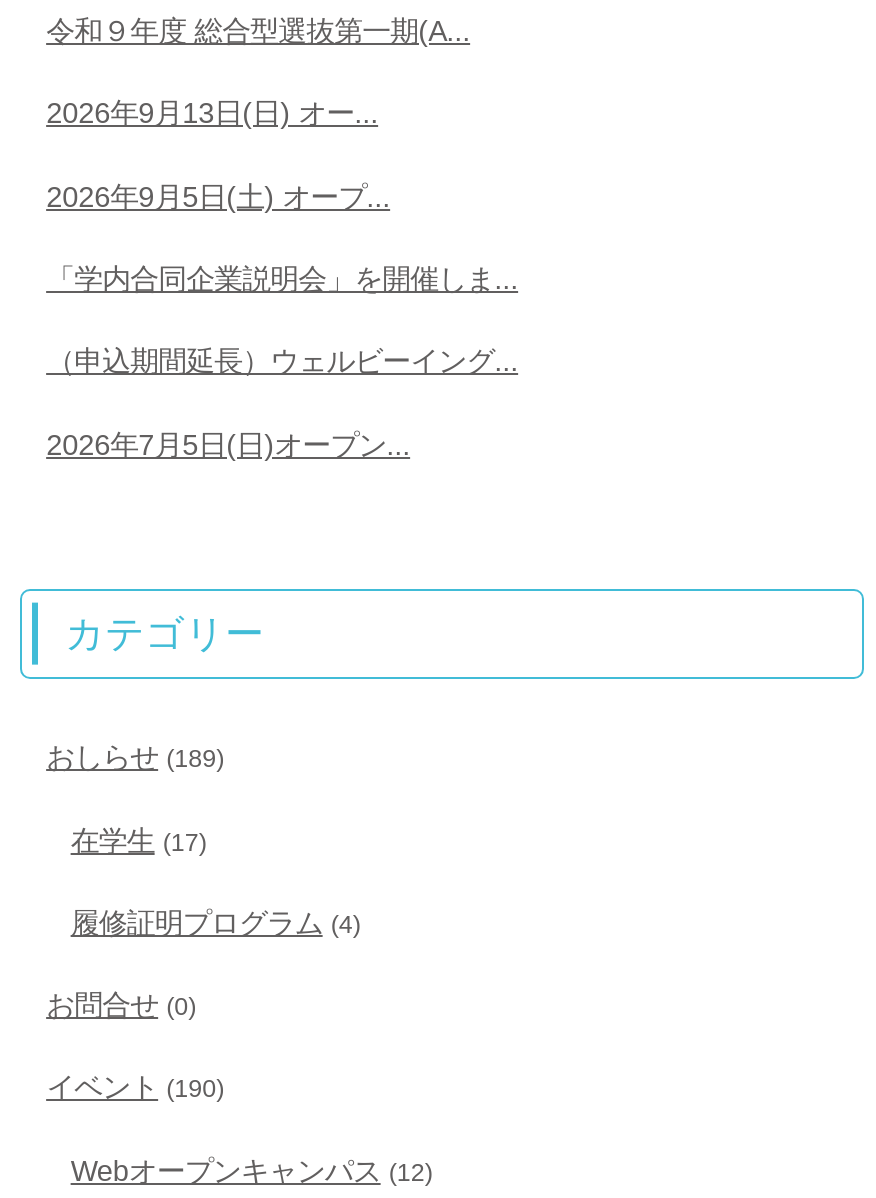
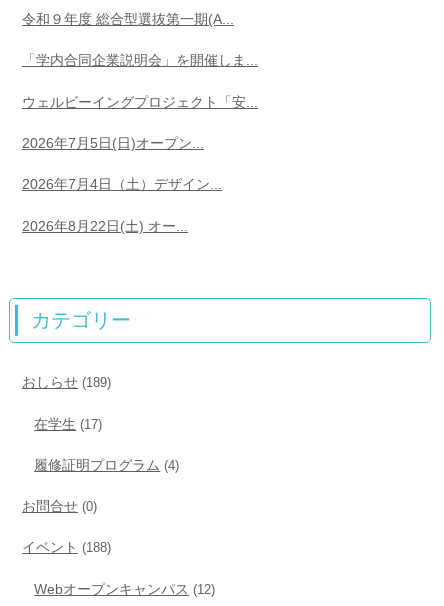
- 2026年9月13日(日) オー...
- 2026年9月5日(土) オープ...

moved up: 「学内合同企業説明会」を開催しま...

- （申込期間延長）ウェルビーイング...
+ ウェルビーイングプロジェクト「安...

moved up: 2026年7月5日(日)オープン...

+ 2026年7月4日（土）デザイン...
+ 2026年8月22日(土) オー...

- イベント(190)
+ イベント(188)
